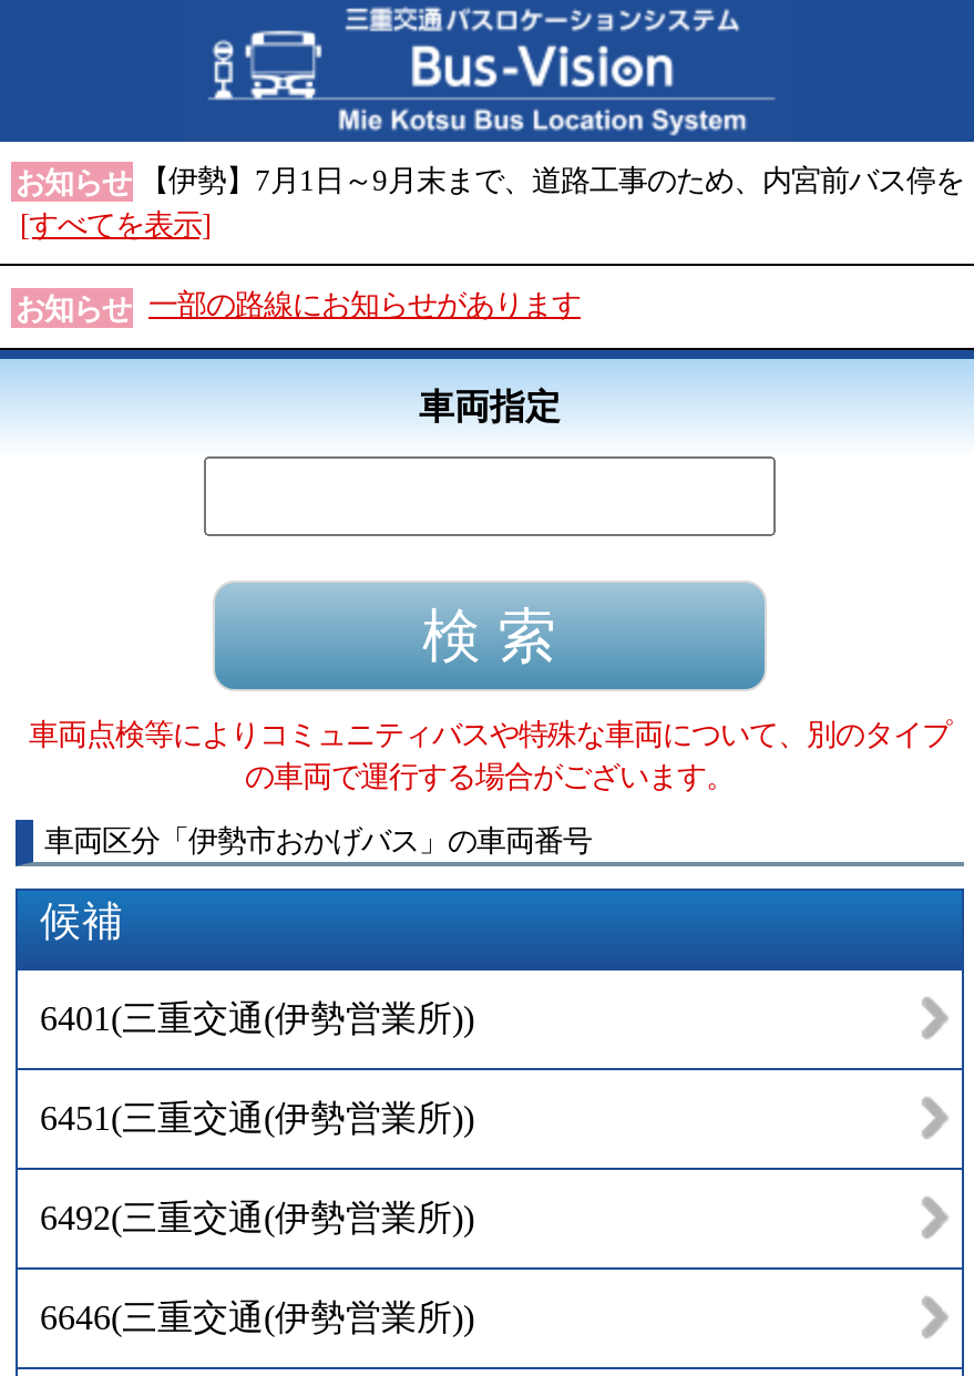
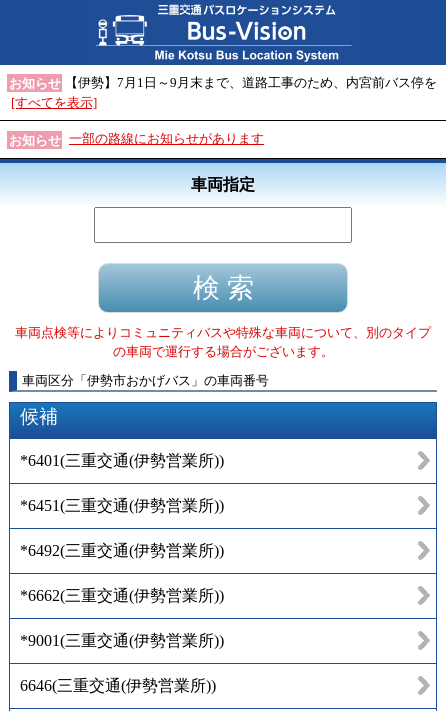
- 6401 (三重交通(伊勢営業所))
- 6451 (三重交通(伊勢営業所))
- 6492(三重交通(伊勢営業所))
+ *6401 (三重交通(伊勢営業所))
+ *6451 (三重交通(伊勢営業所))
+ *6492(三重交通(伊勢営業所))
+ *6662(三重交通(伊勢営業所))
+ *9001 (三重交通(伊勢営業所))
